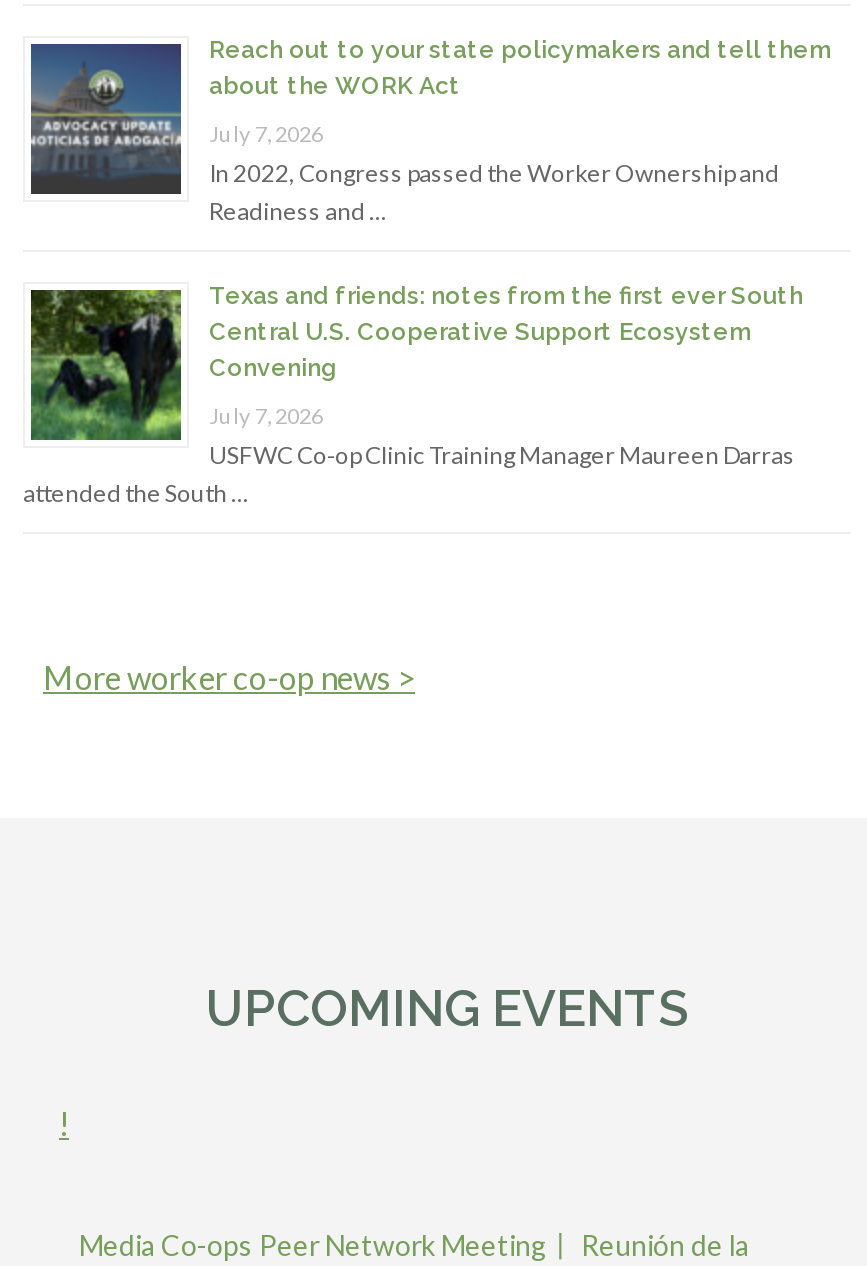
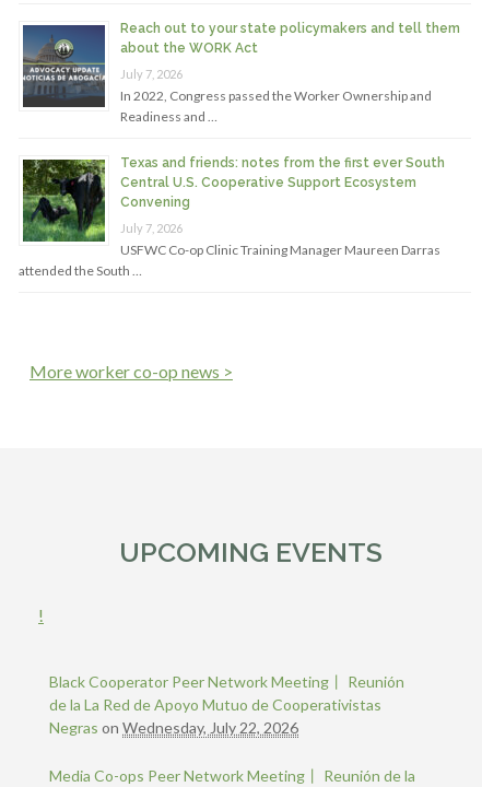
+ Black Cooperator Peer Network Meeting丨 Reunión
+ de la La Red de Apoyo Mutuo de Cooperativistas
+ Negras on Wednesday, July 22, 2026
